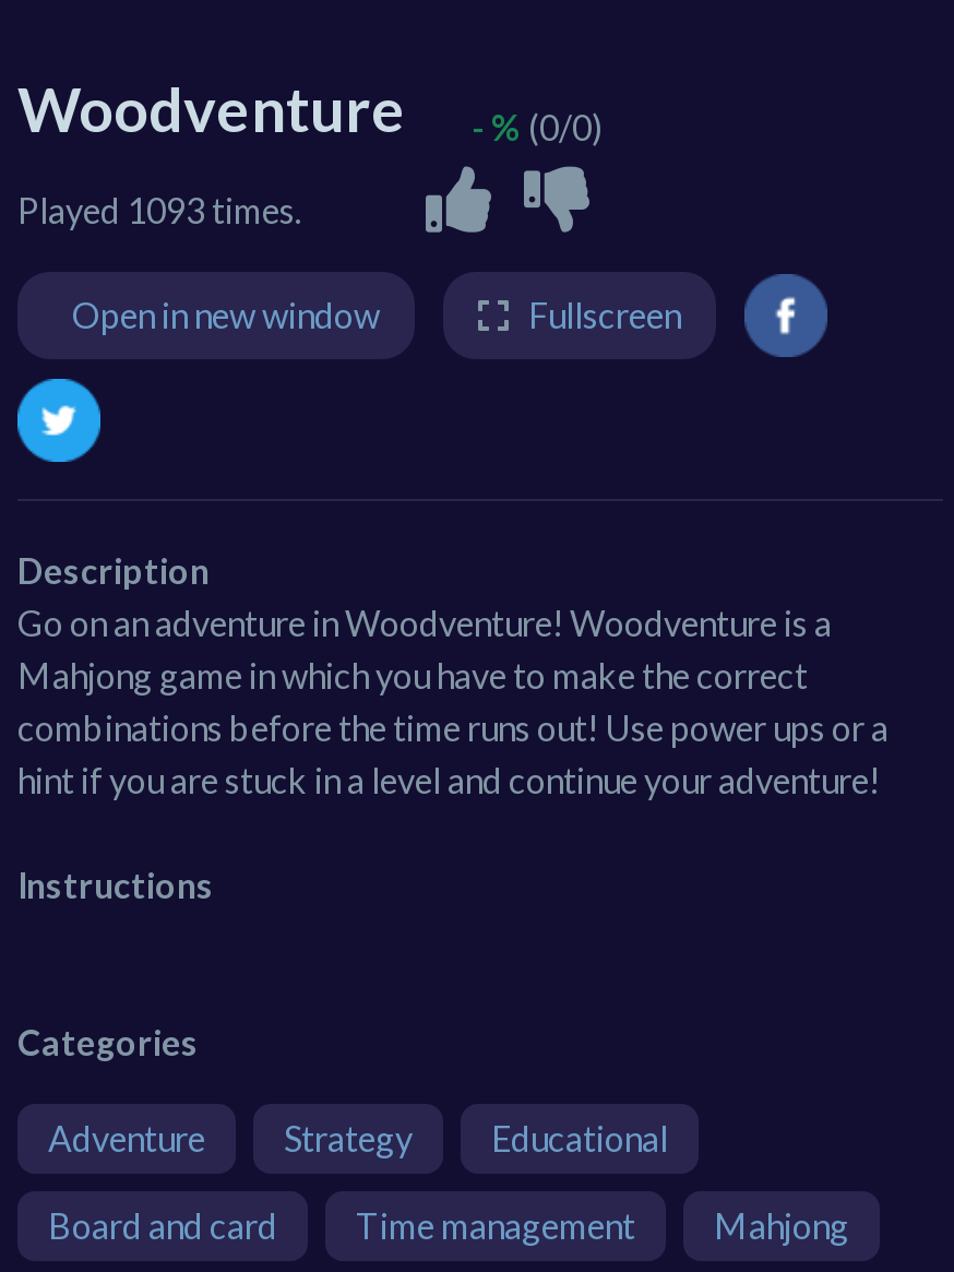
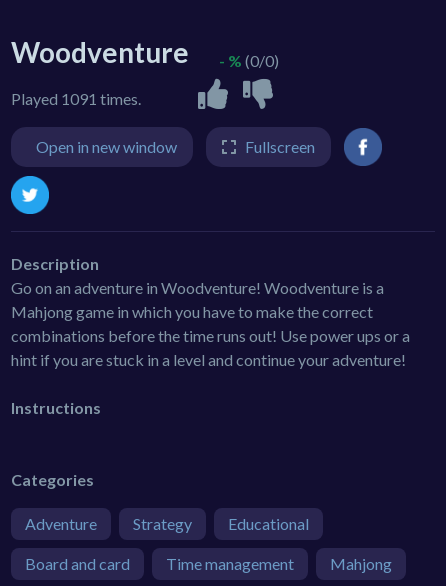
- Played 1093 times.
+ Played 1091 times.
